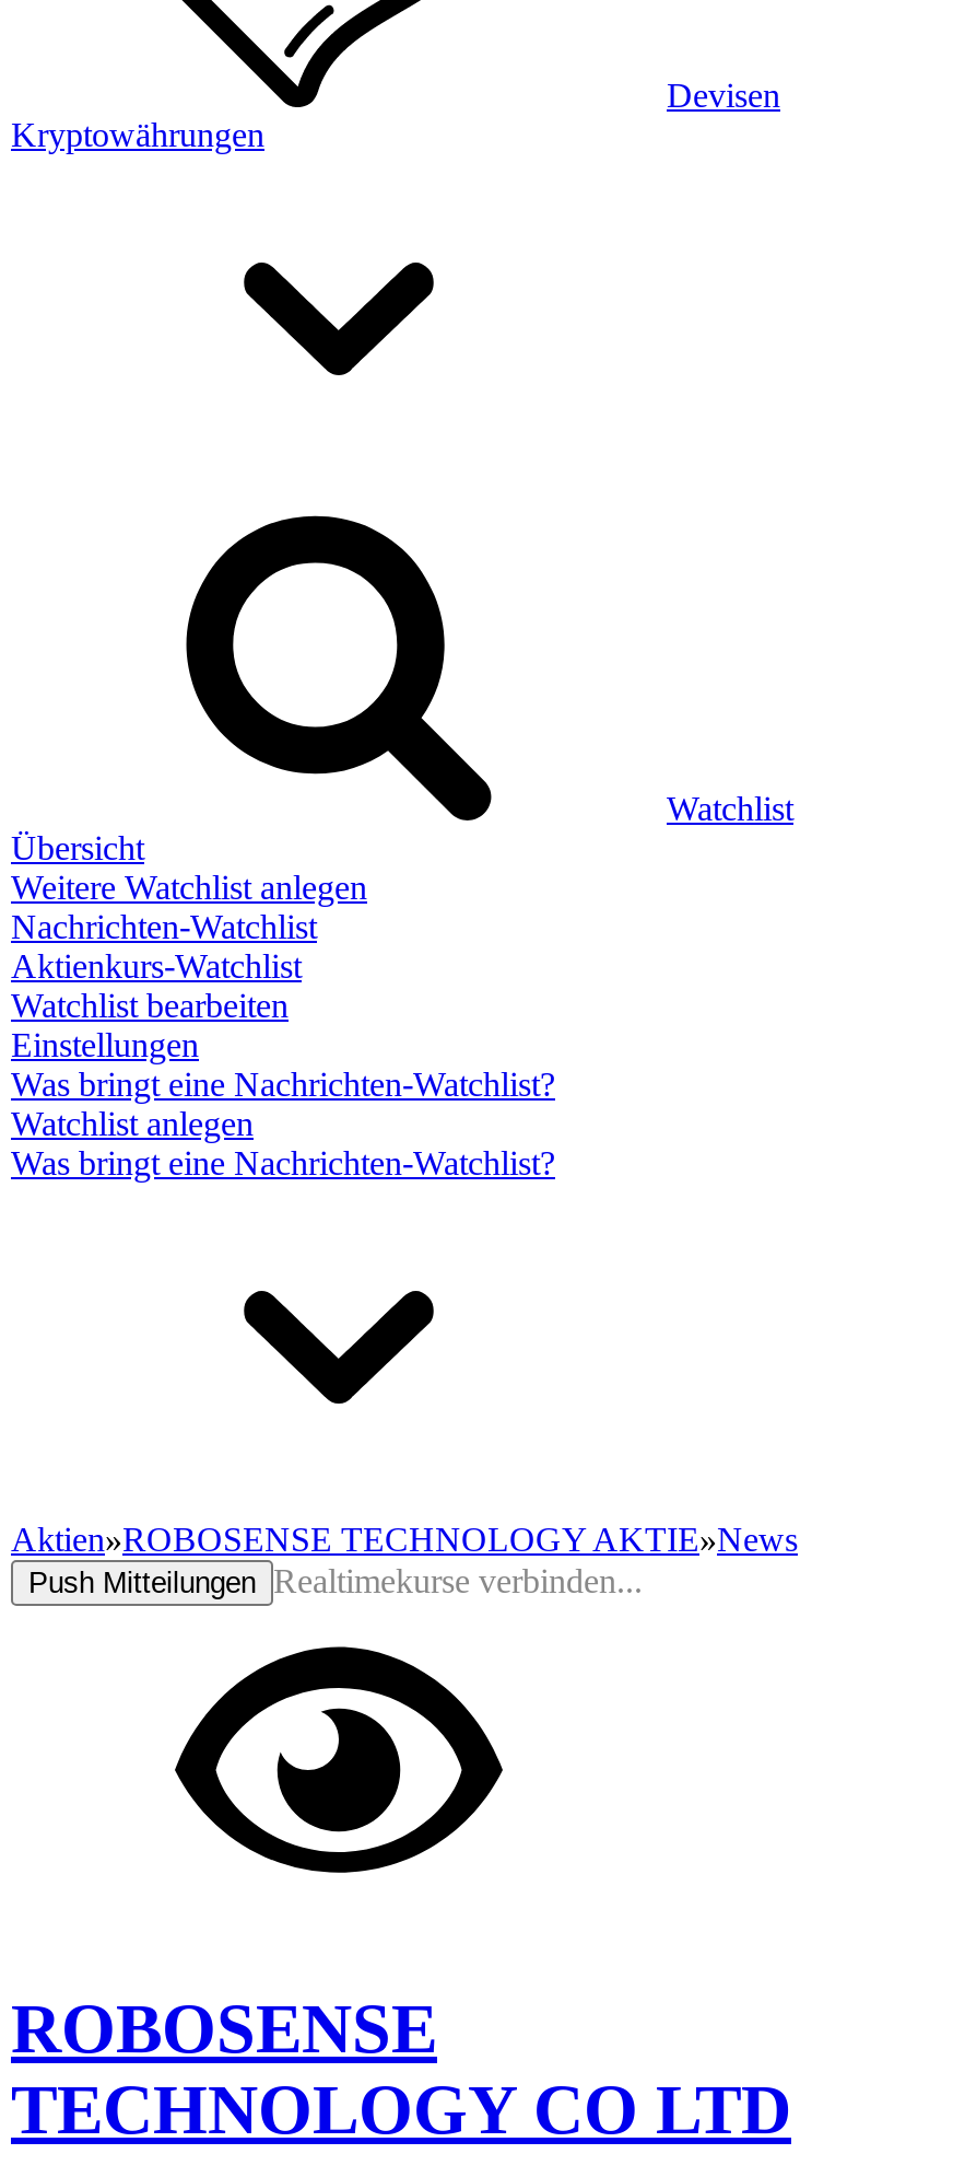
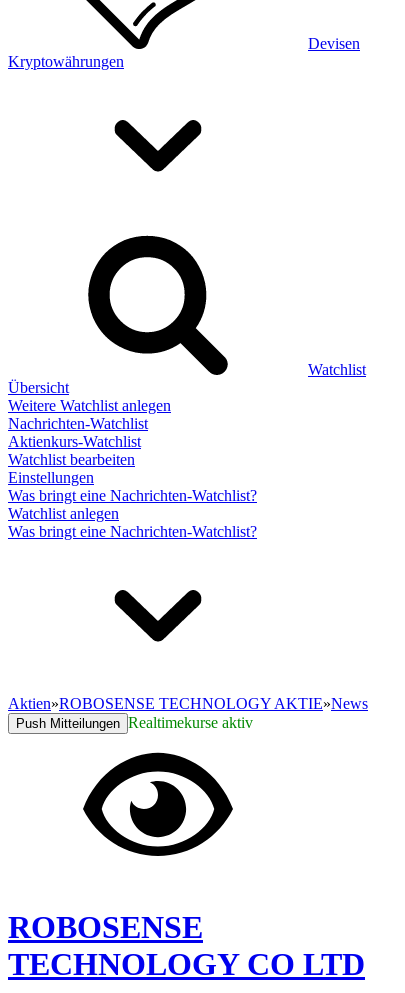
- Push Mitteilungen Realtimekurse verbinden...
+ Push Mitteilungen Realtimekurse aktiv
